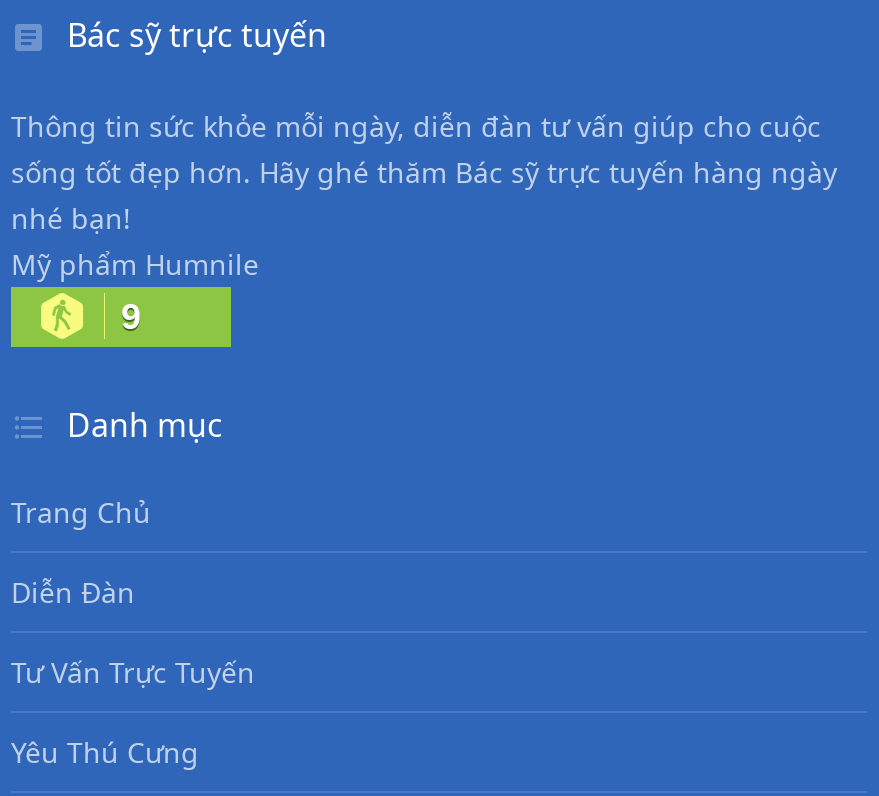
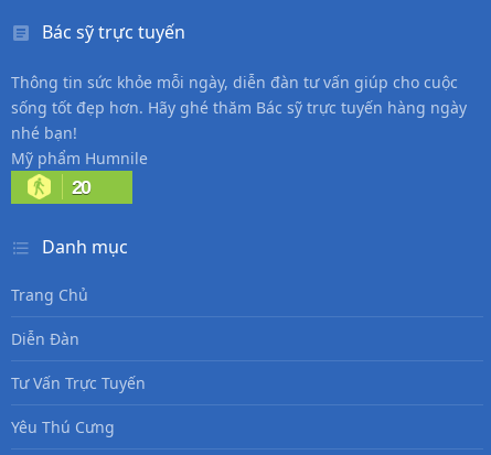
- 9
+ 20
